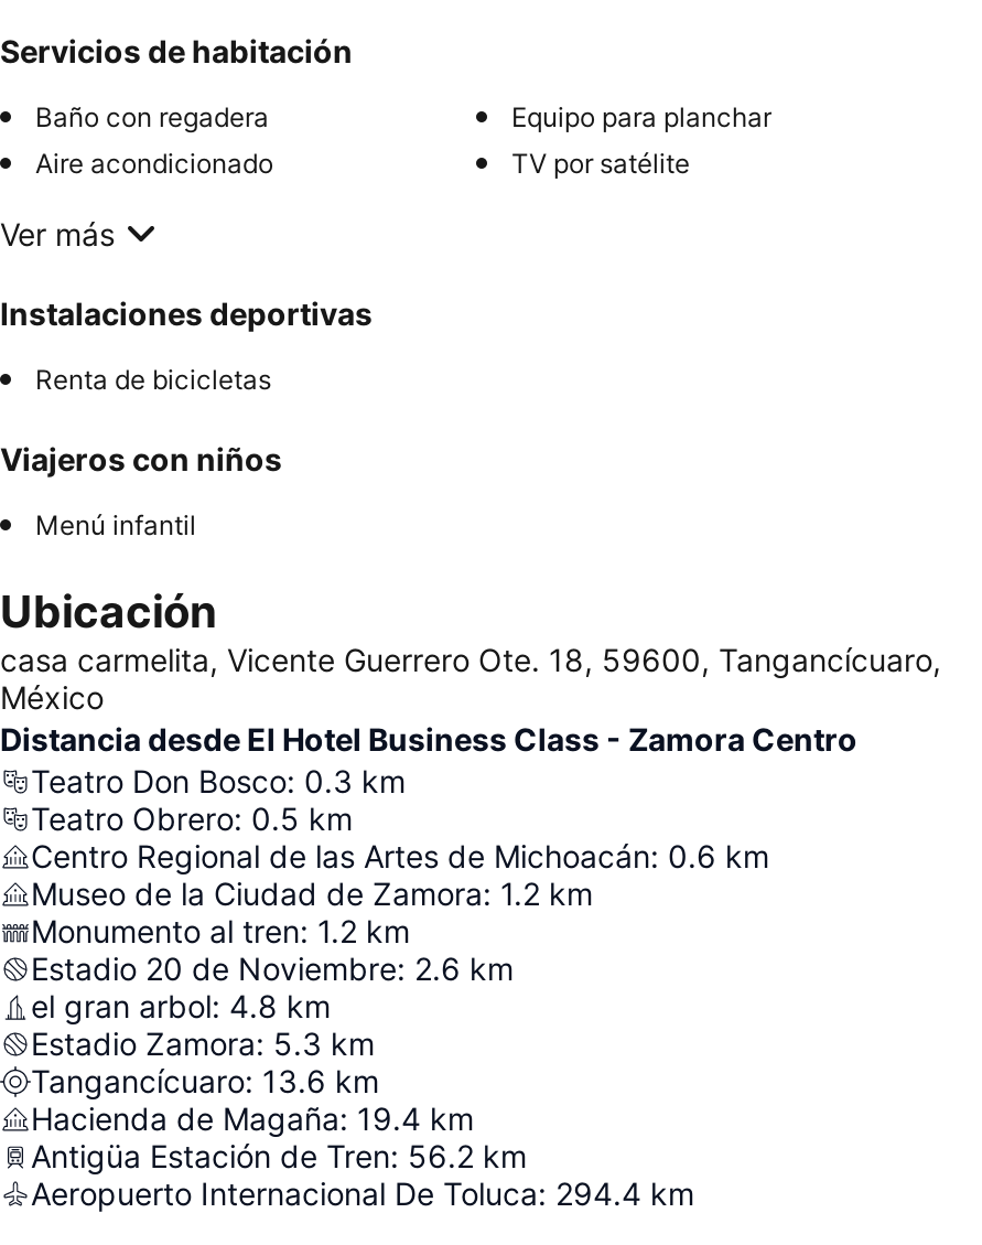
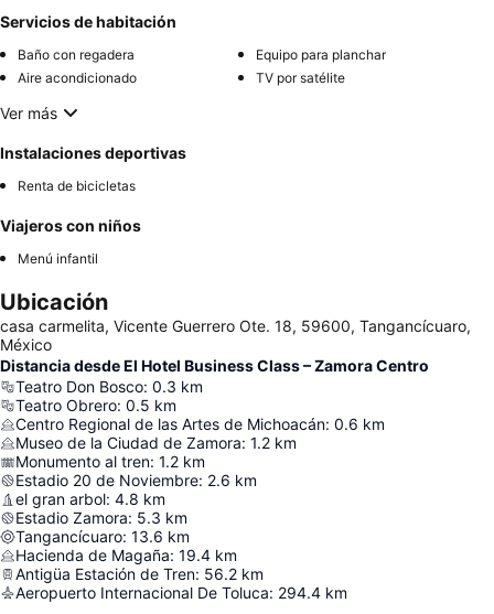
- Distancia desde El Hotel Business Class - Zamora Centro
+ Distancia desde El Hotel Business Class – Zamora Centro
